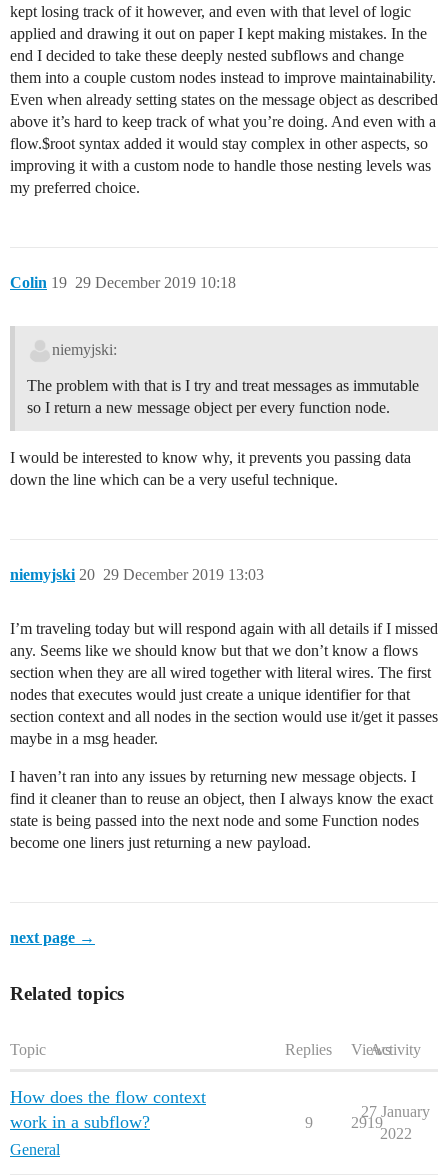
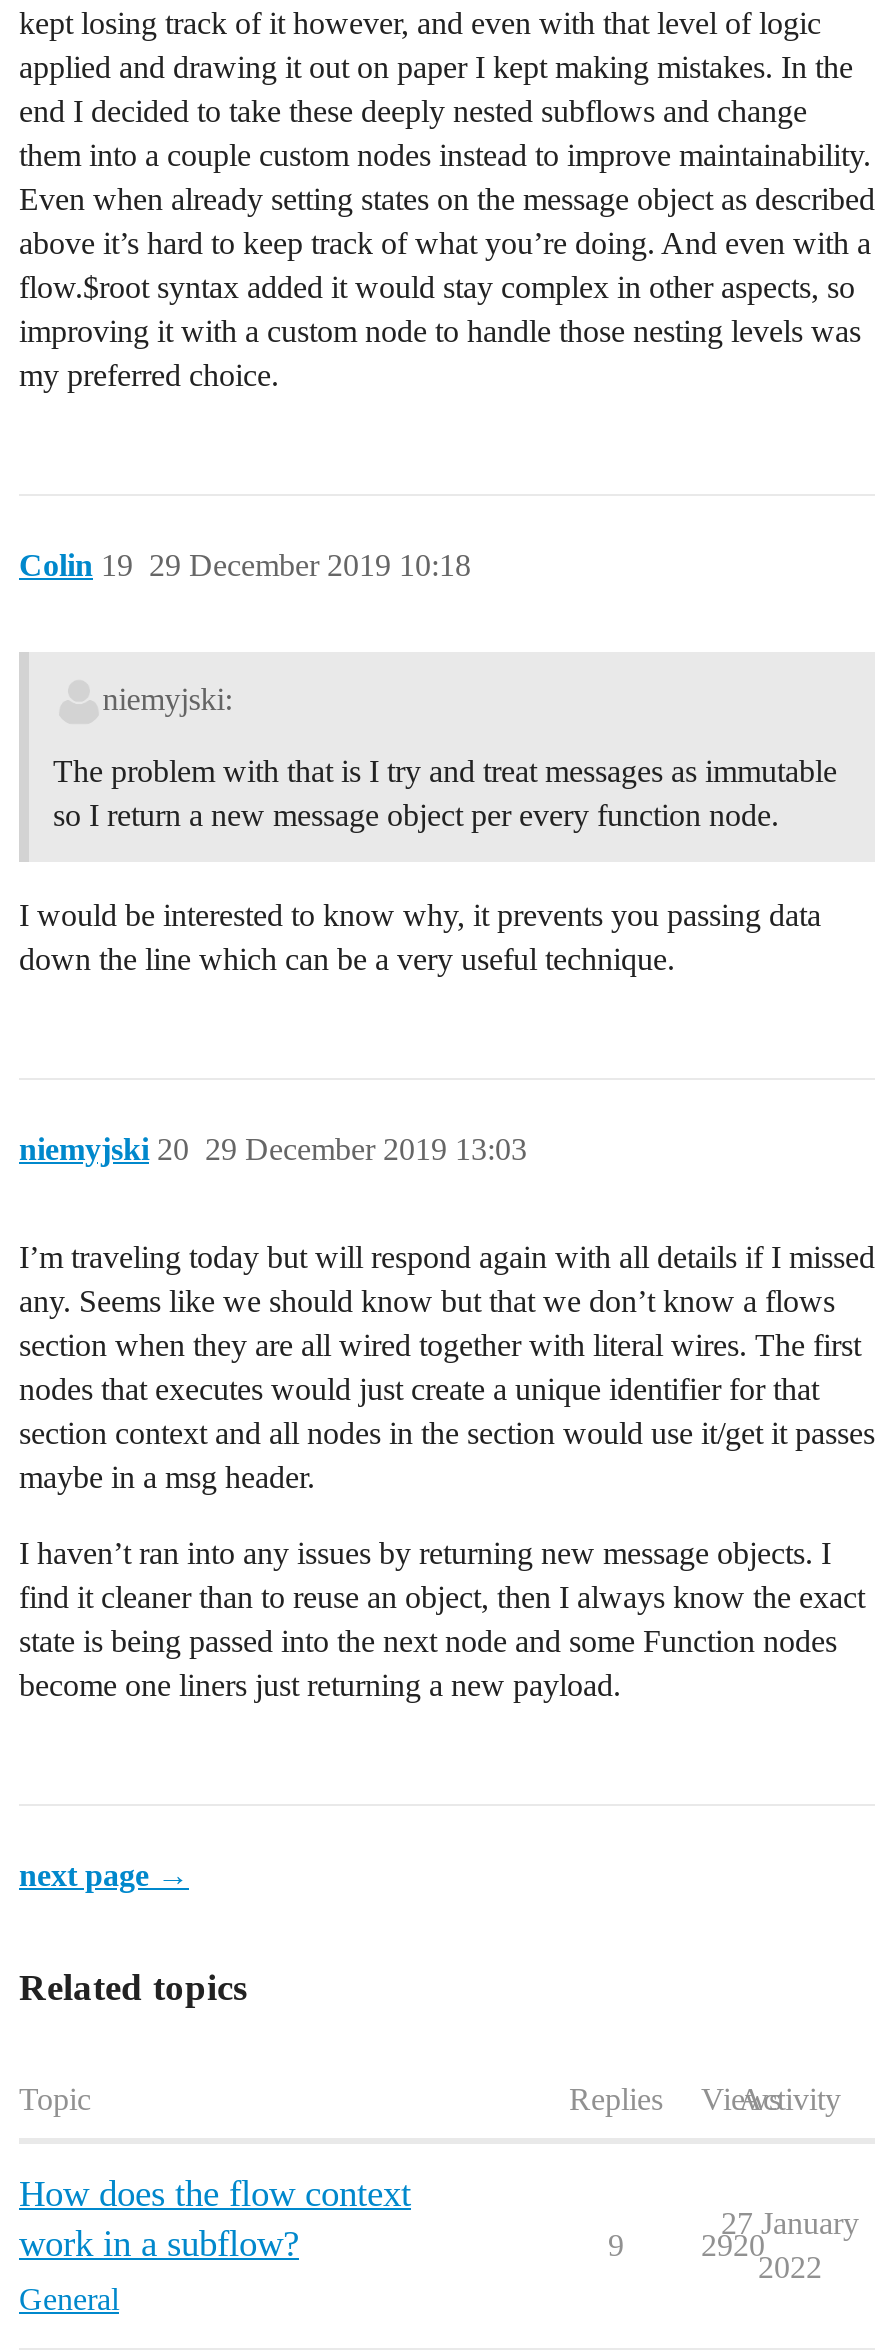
- 2919
+ 2920
